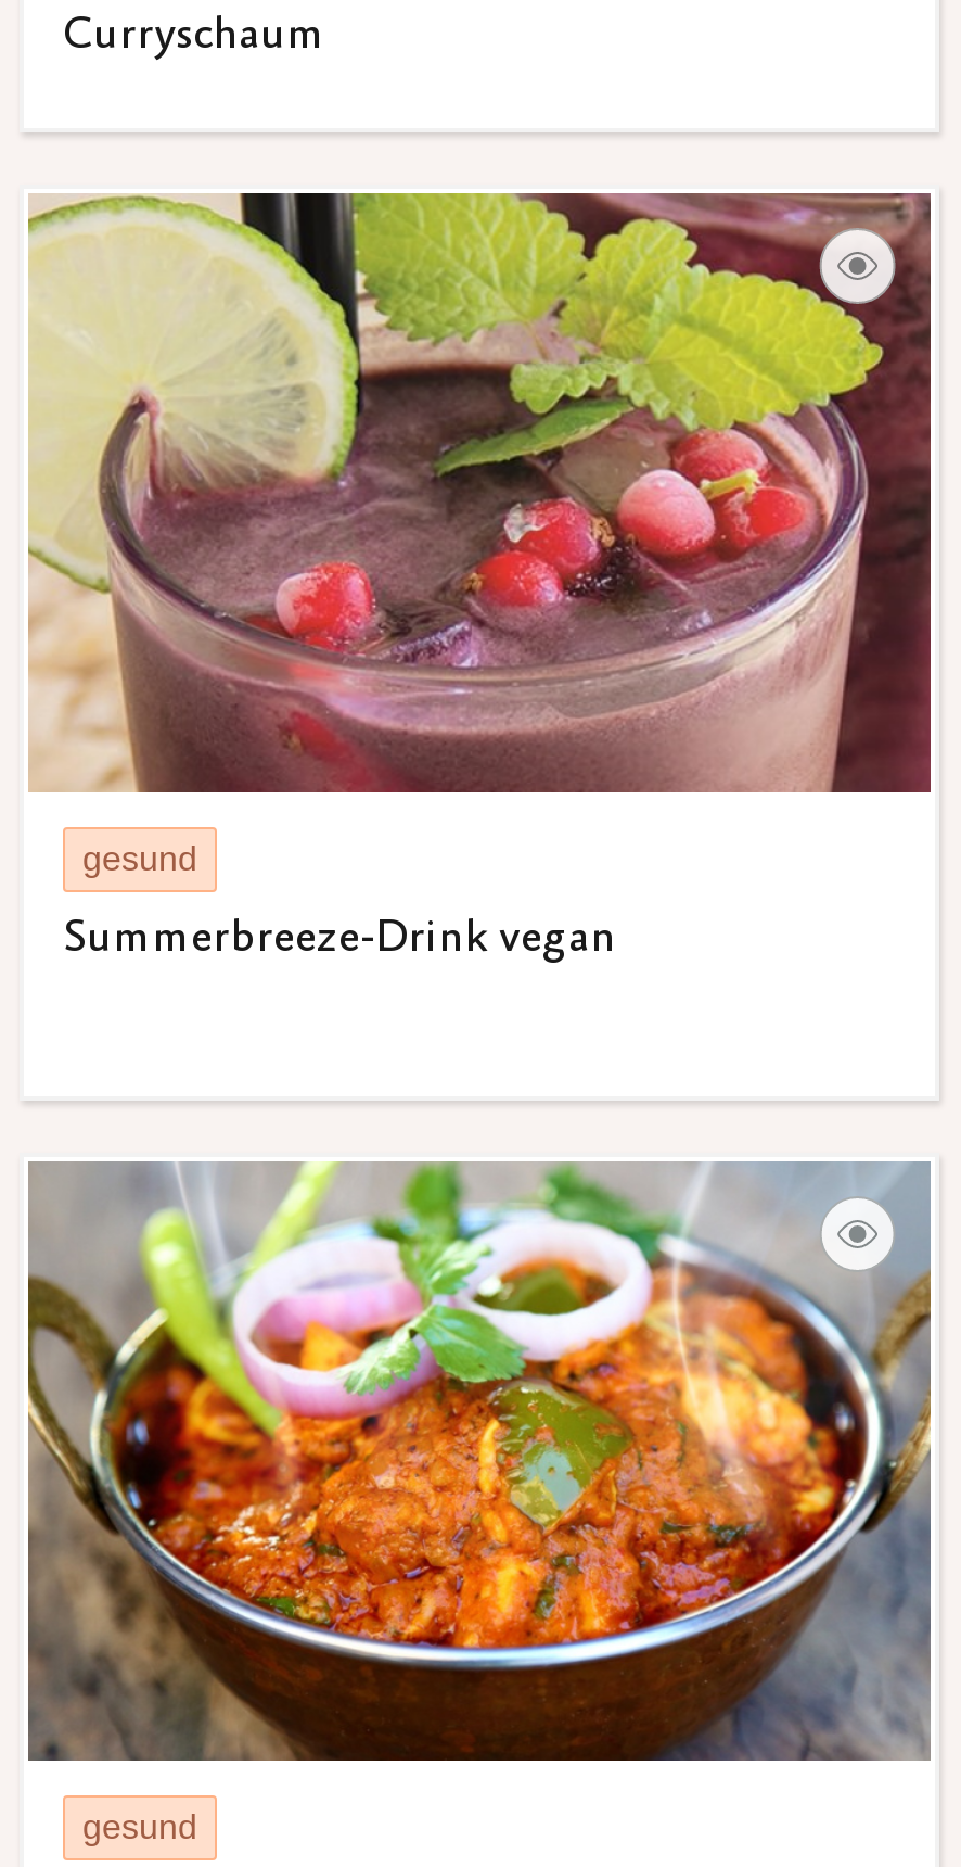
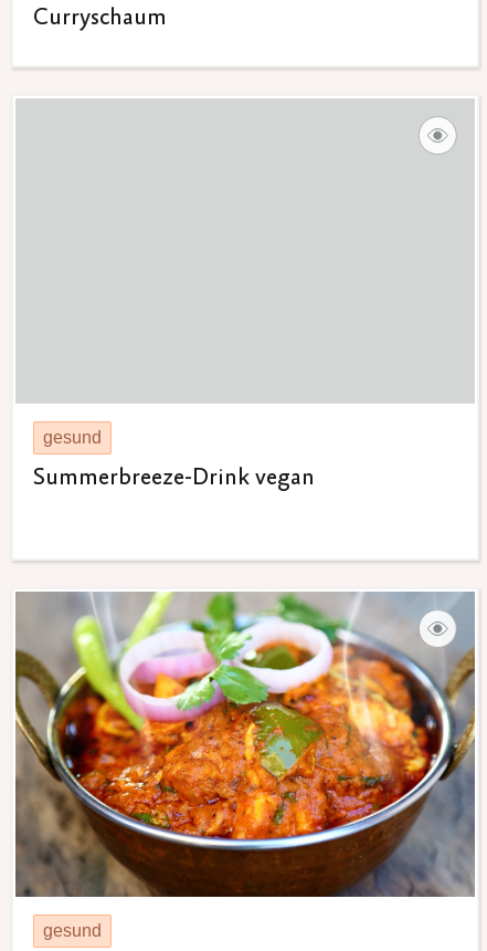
- [image]
